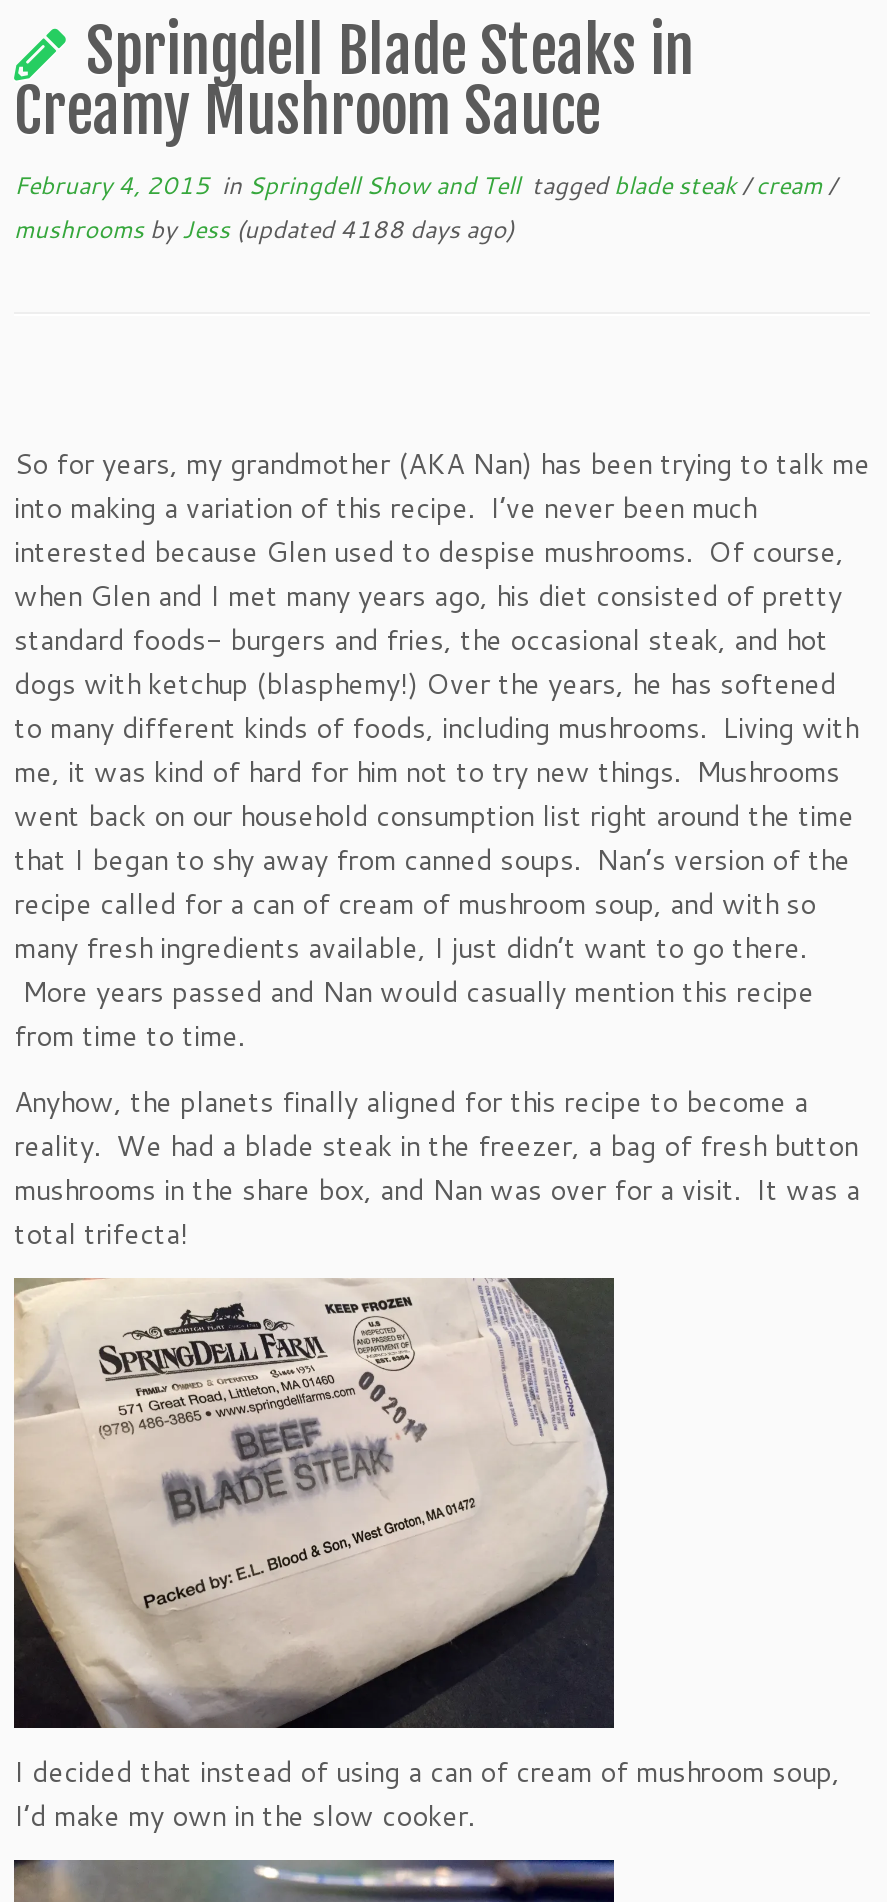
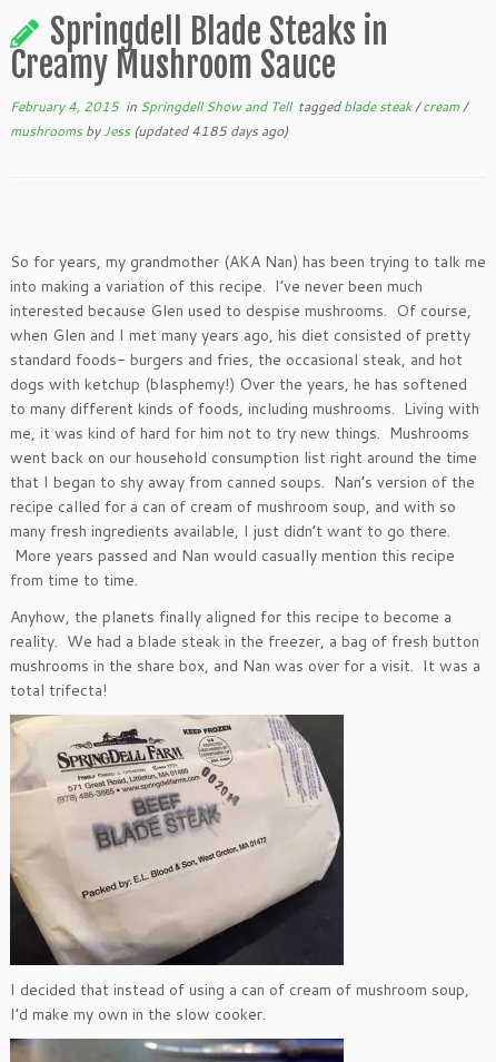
- mushrooms byJess (updated 4188 days ago)
+ mushrooms byJess (updated 4185 days ago)
